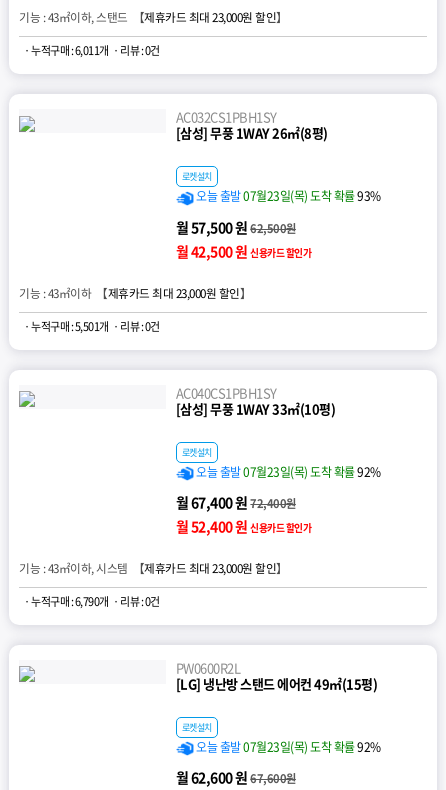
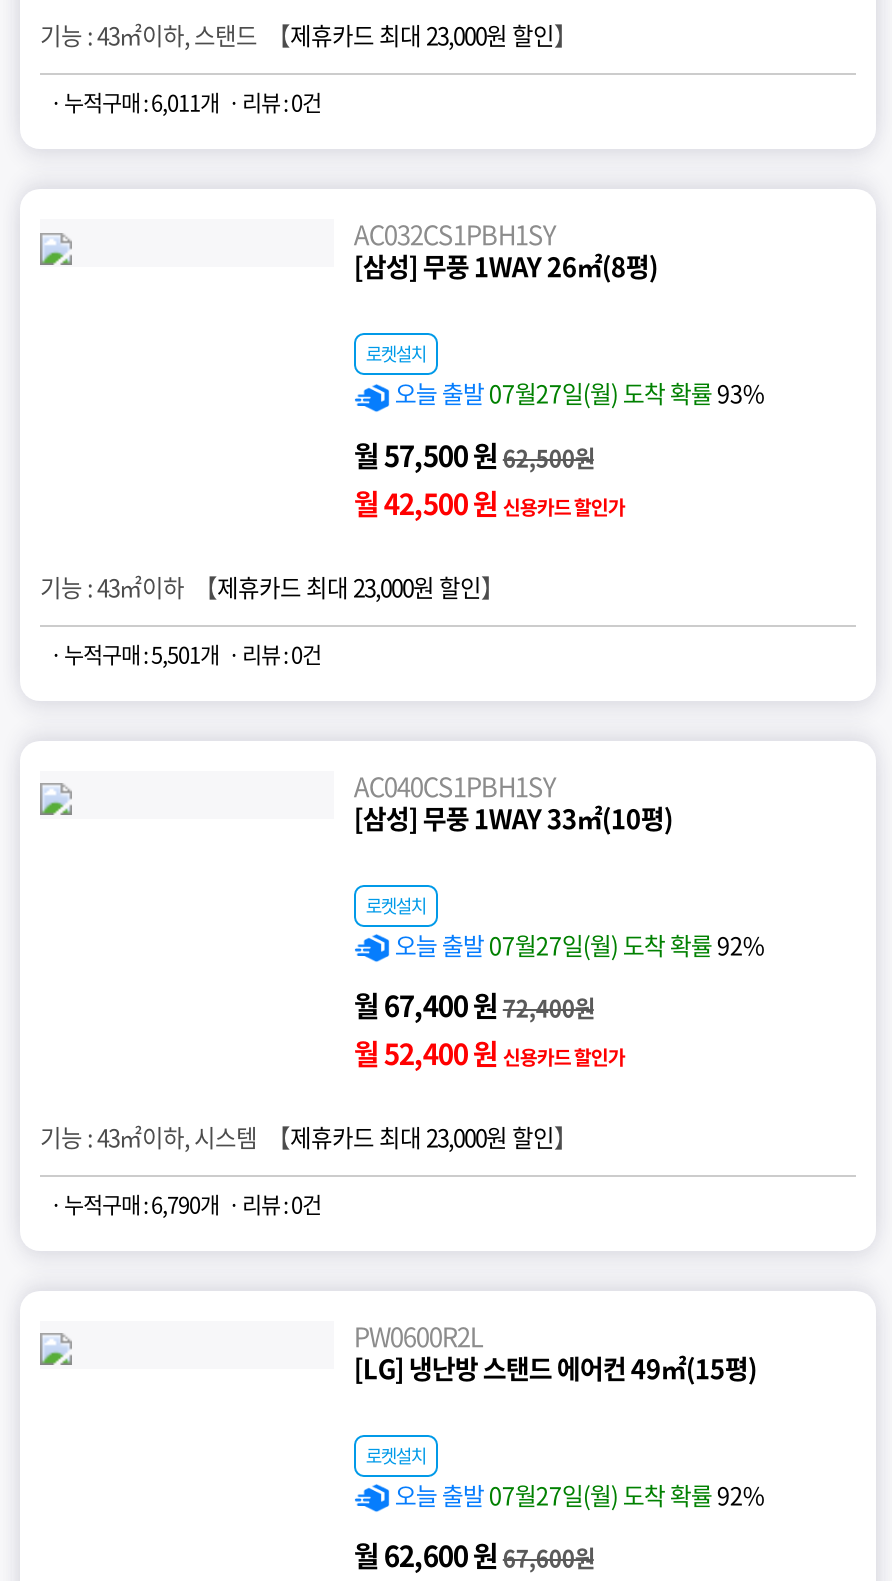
- 오늘 출발 07월23일(목) 도착 확률 93%
+ 오늘 출발 07월27일(월) 도착 확률 93%

- 오늘 출발 07월23일(목) 도착 확률 92%
+ 오늘 출발 07월27일(월) 도착 확률 92%

- 오늘 출발 07월23일(목) 도착 확률 92%
+ 오늘 출발 07월27일(월) 도착 확률 92%
